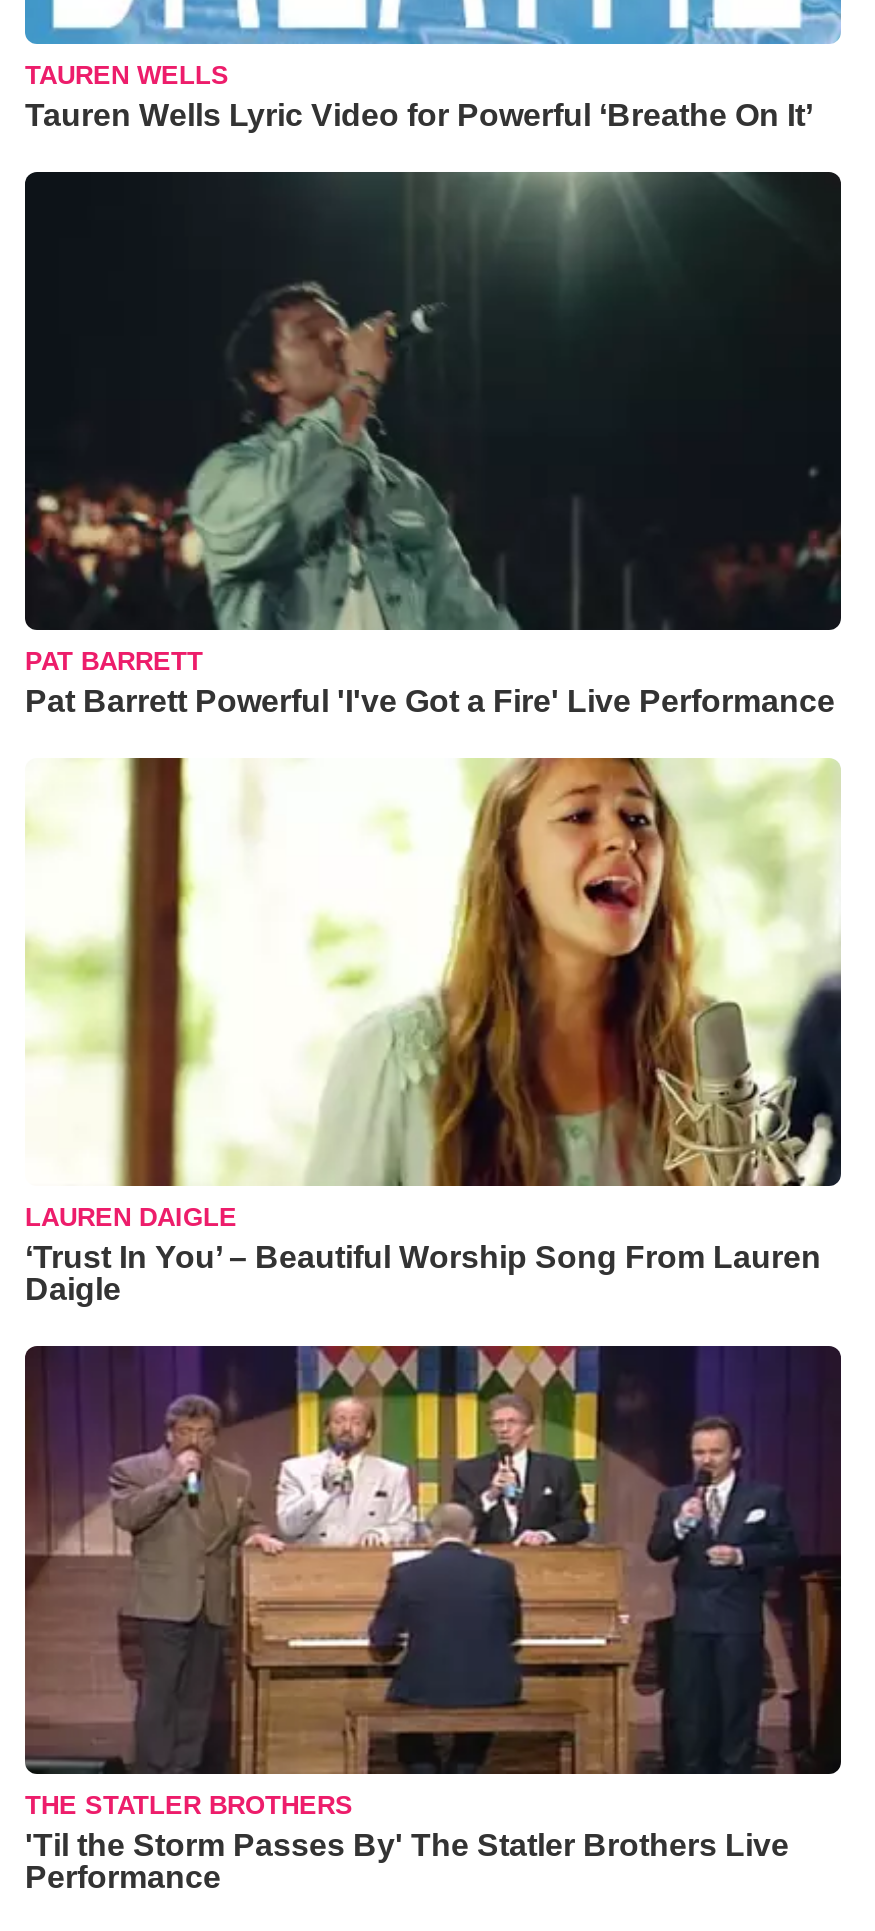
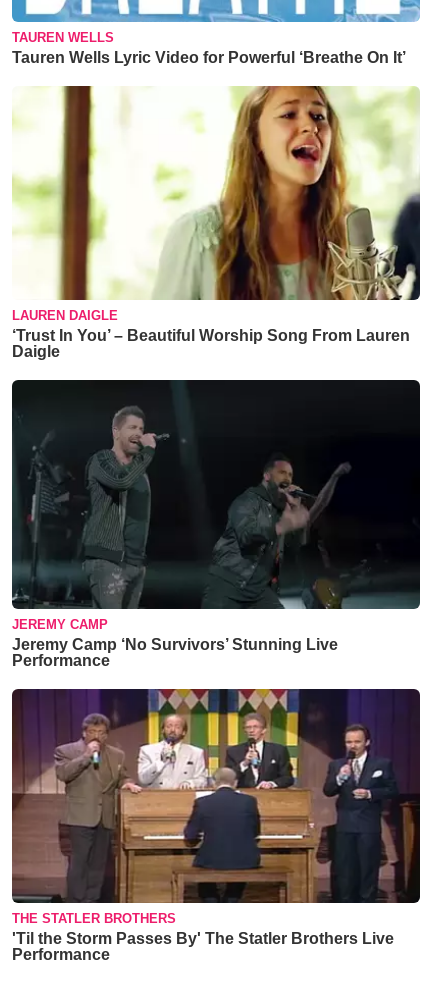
- [image]
- PAT BARRETT
- Pat Barrett Powerful 'I've Got a Fire' Live Performance

moved up: [image] | LAUREN DAIGLE | ‘Trust In You’ – Beautiful Worship Song From Lauren | Daigle

+ [image]
+ JEREMY CAMP
+ Jeremy Camp ‘No Survivors’ Stunning Live
+ Performance
